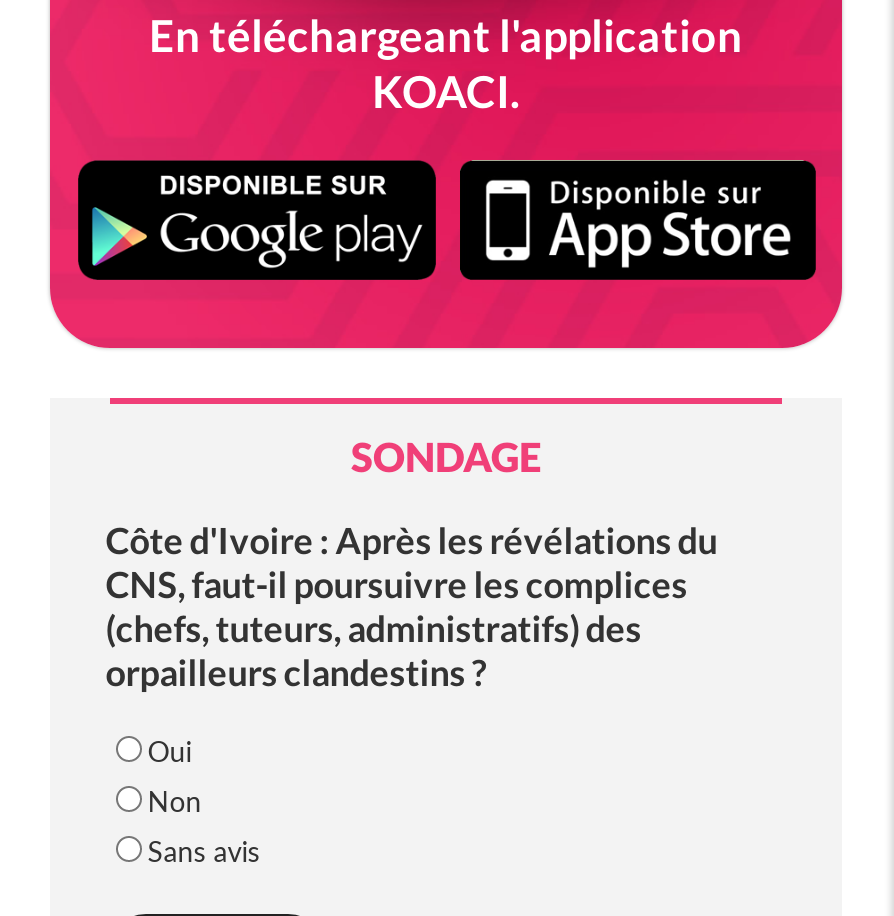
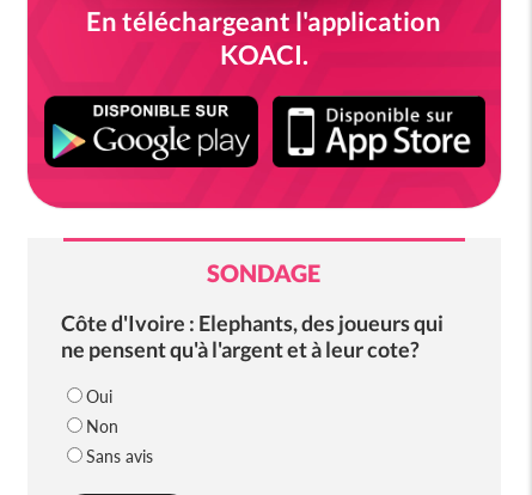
- Côte d'Ivoire : Après les révélations du
- CNS, faut-il poursuivre les complices
- (chefs, tuteurs, administratifs) des
- orpailleurs clandestins ?
+ Côte d'Ivoire : Elephants, des joueurs qui
+ ne pensent qu'à l'argent et à leur cote?
